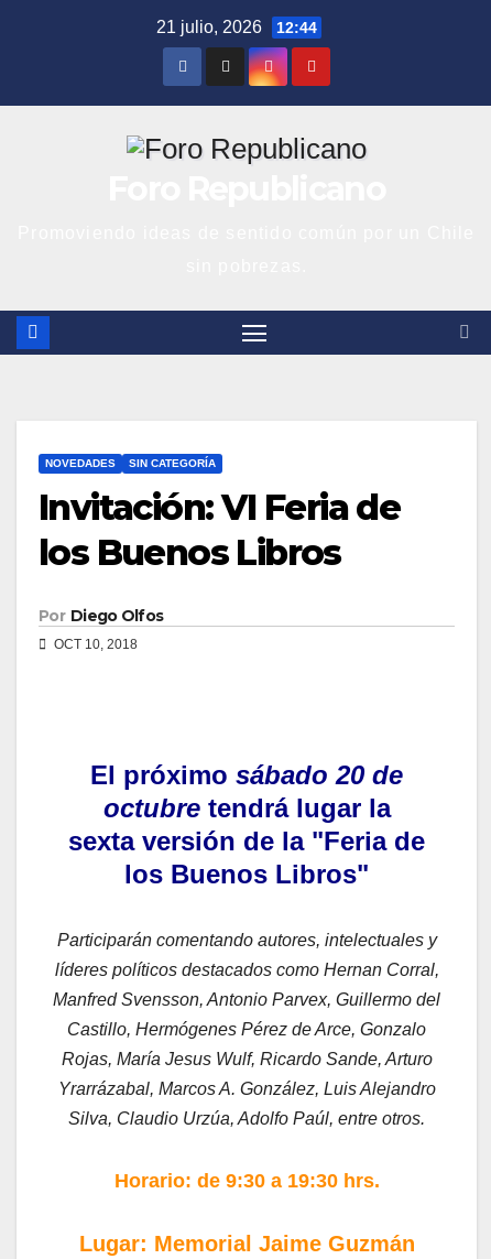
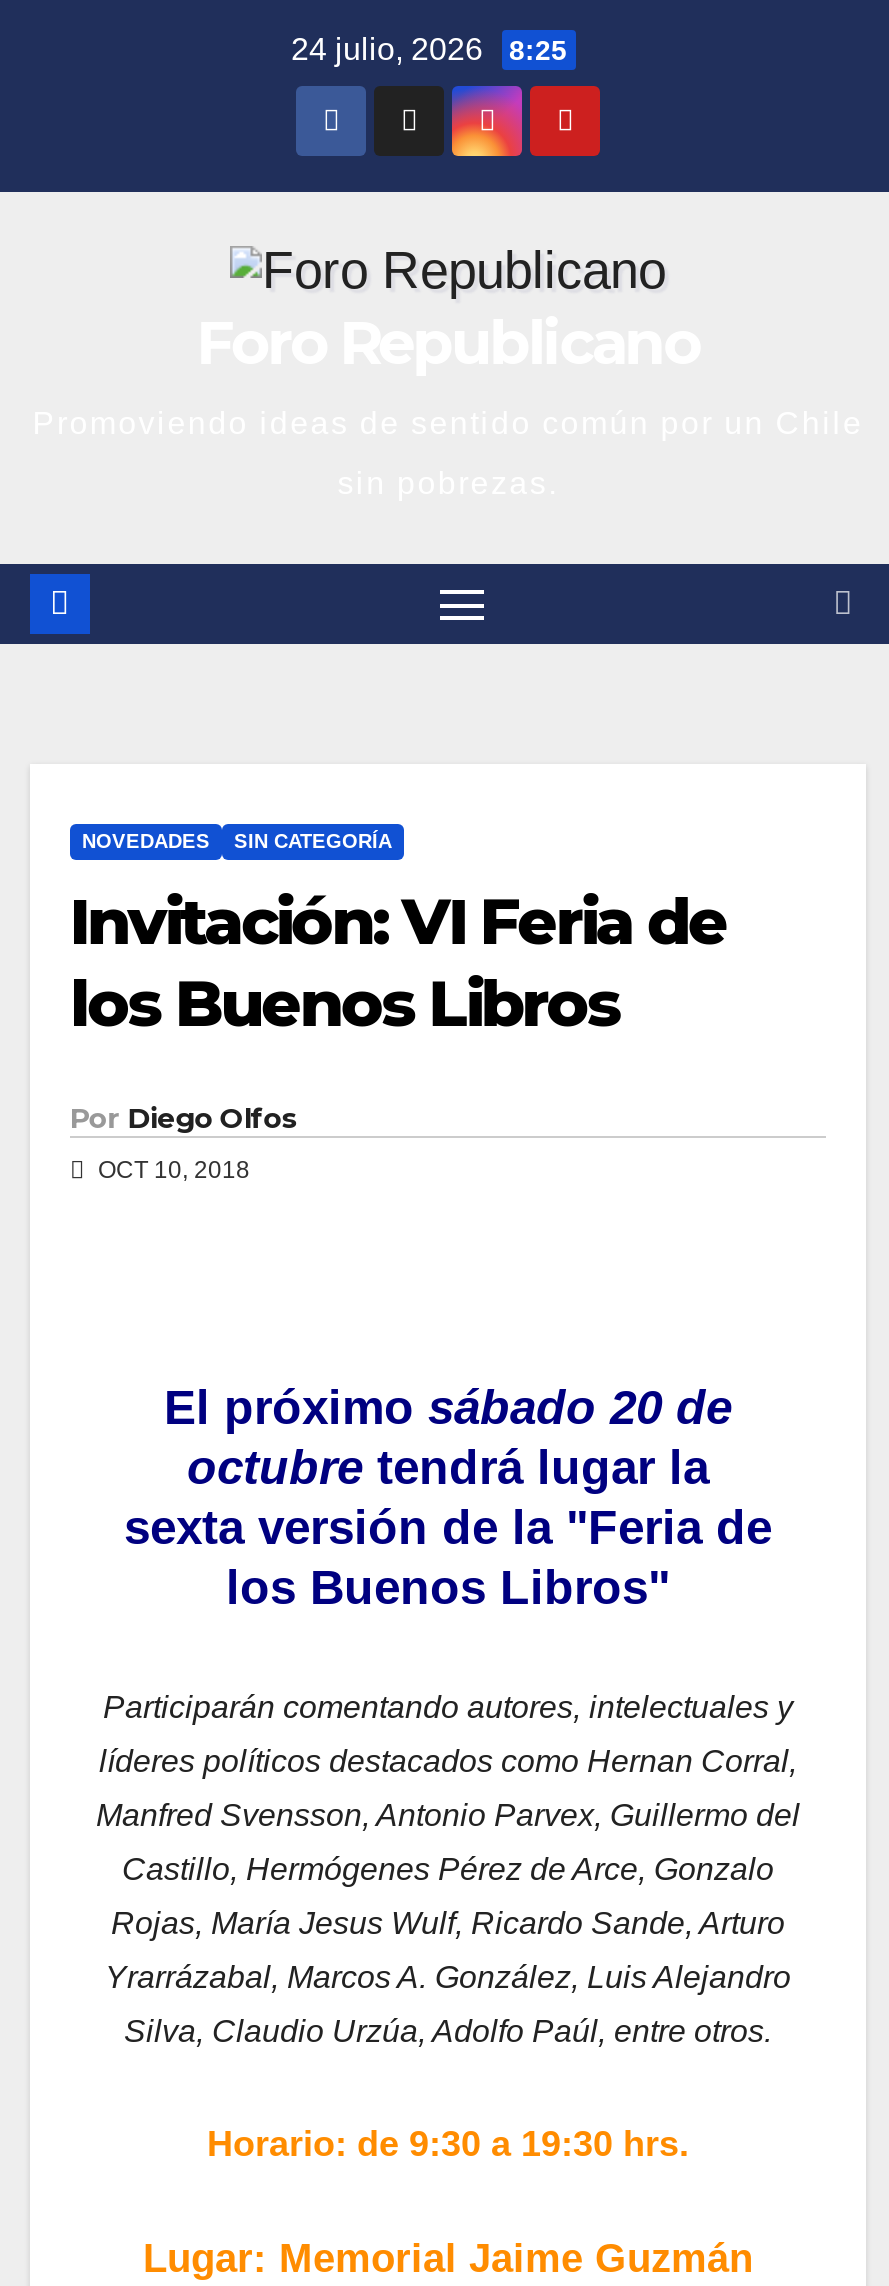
- 21 julio, 2026 12:44
+ 24 julio, 2026 8:25
